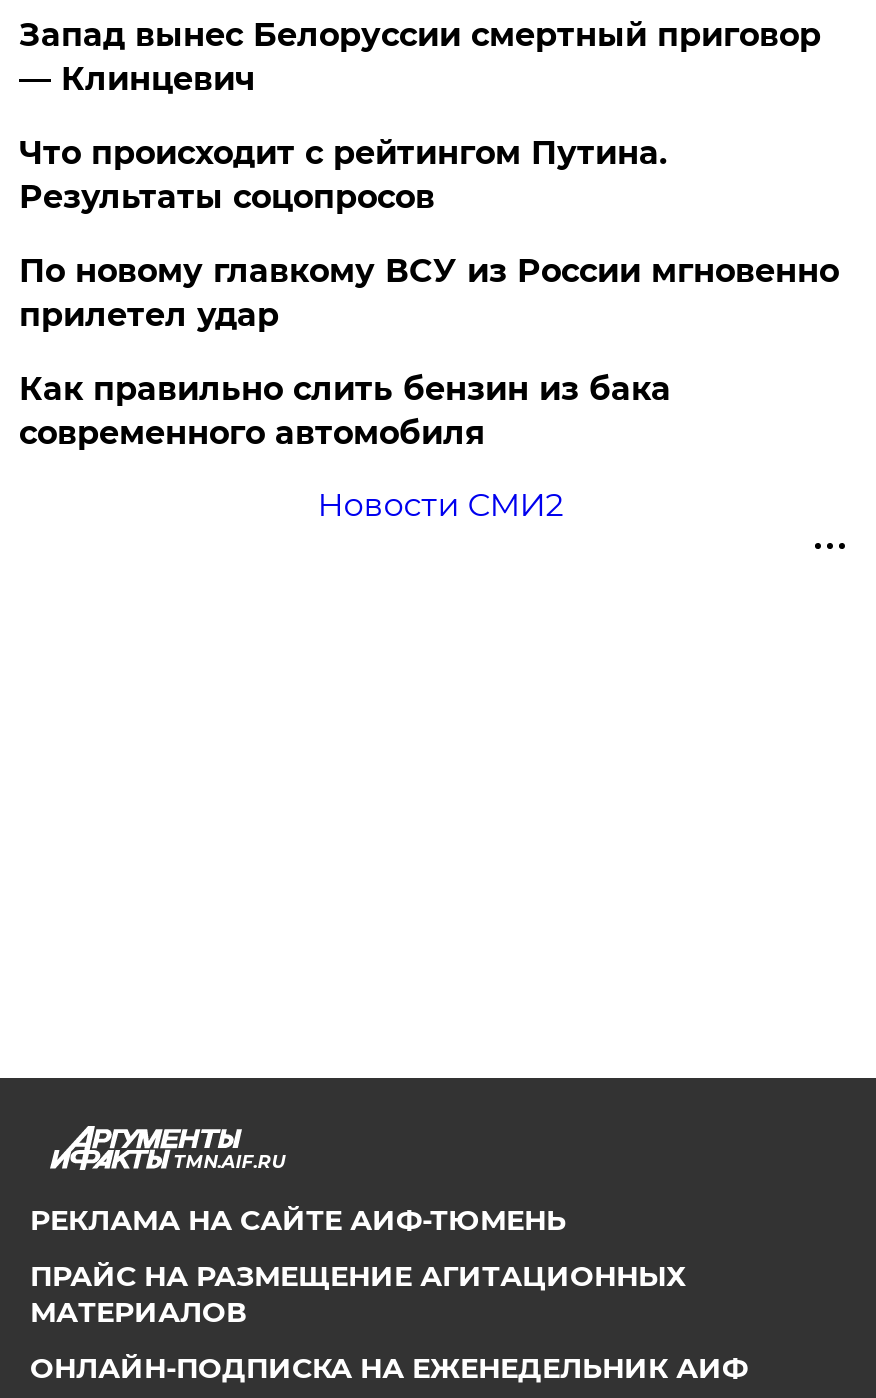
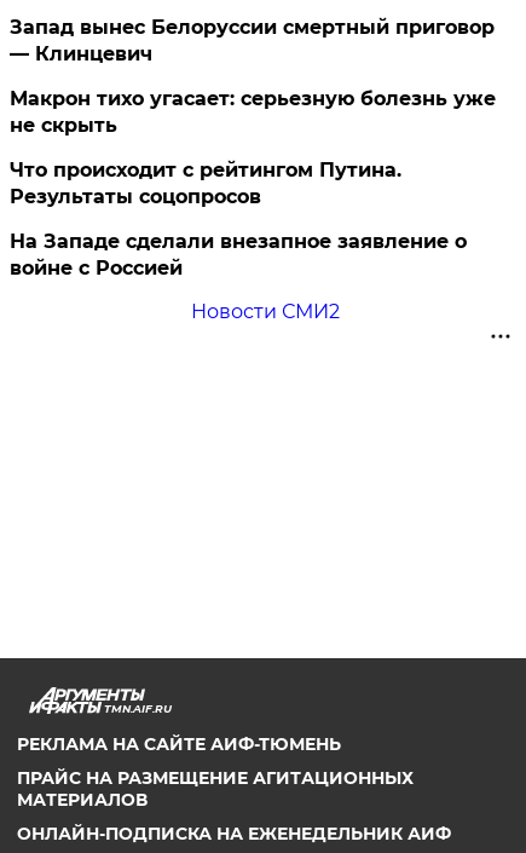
+ Макрон тихо угасает: серьезную болезнь уже
+ не скрыть

moved down: Что происходит с рейтингом Путина. | Результаты соцопросов

- По новому главкому ВСУ из России мгновенно
- прилетел удар
- Как правильно слить бензин из бака
- современного автомобиля
+ На Западе сделали внезапное заявление о
+ войне с Россией
